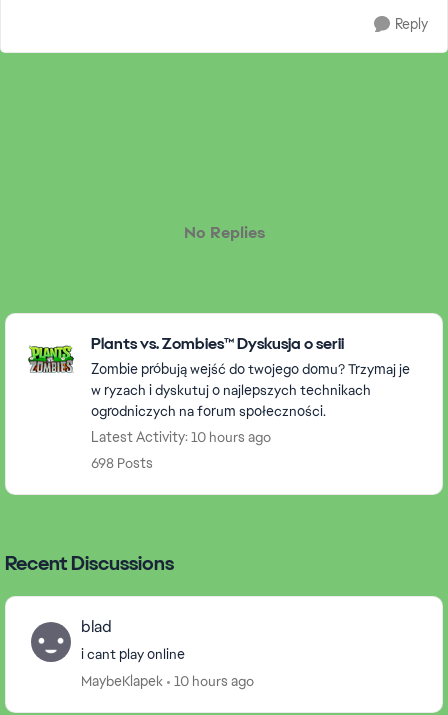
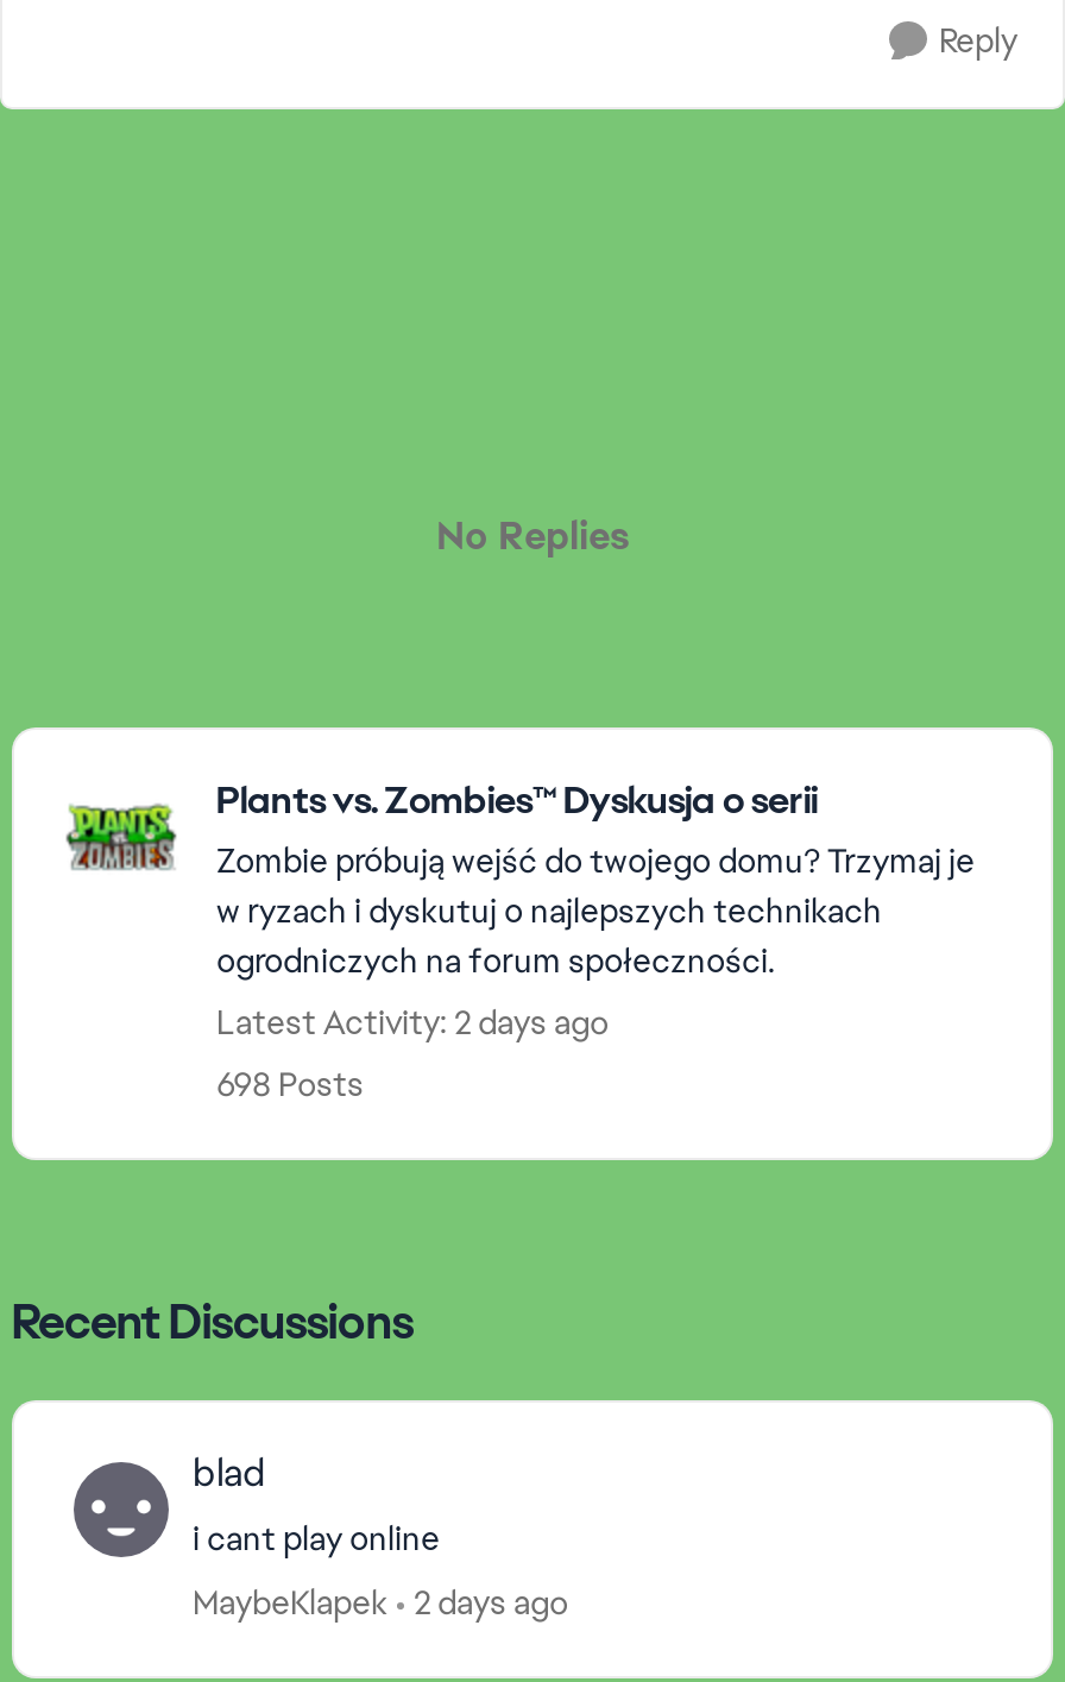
- Latest Activity: 10 hours ago
+ Latest Activity: 2 days ago

- MaybeKlapek 10 hours ago
+ MaybeKlapek 2 days ago
